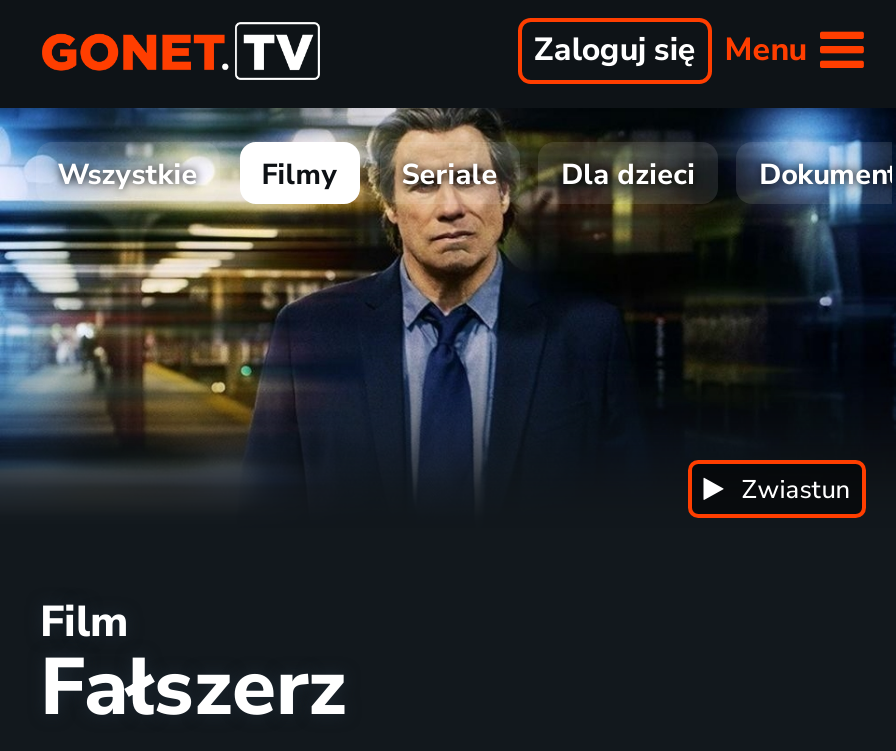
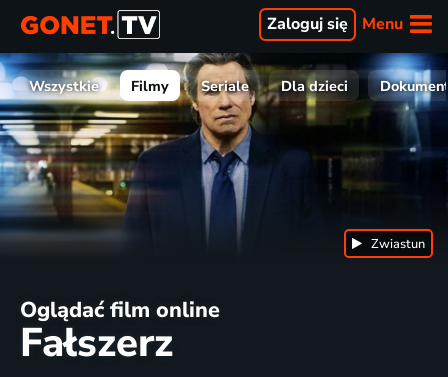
- Film
+ Oglądać film online
